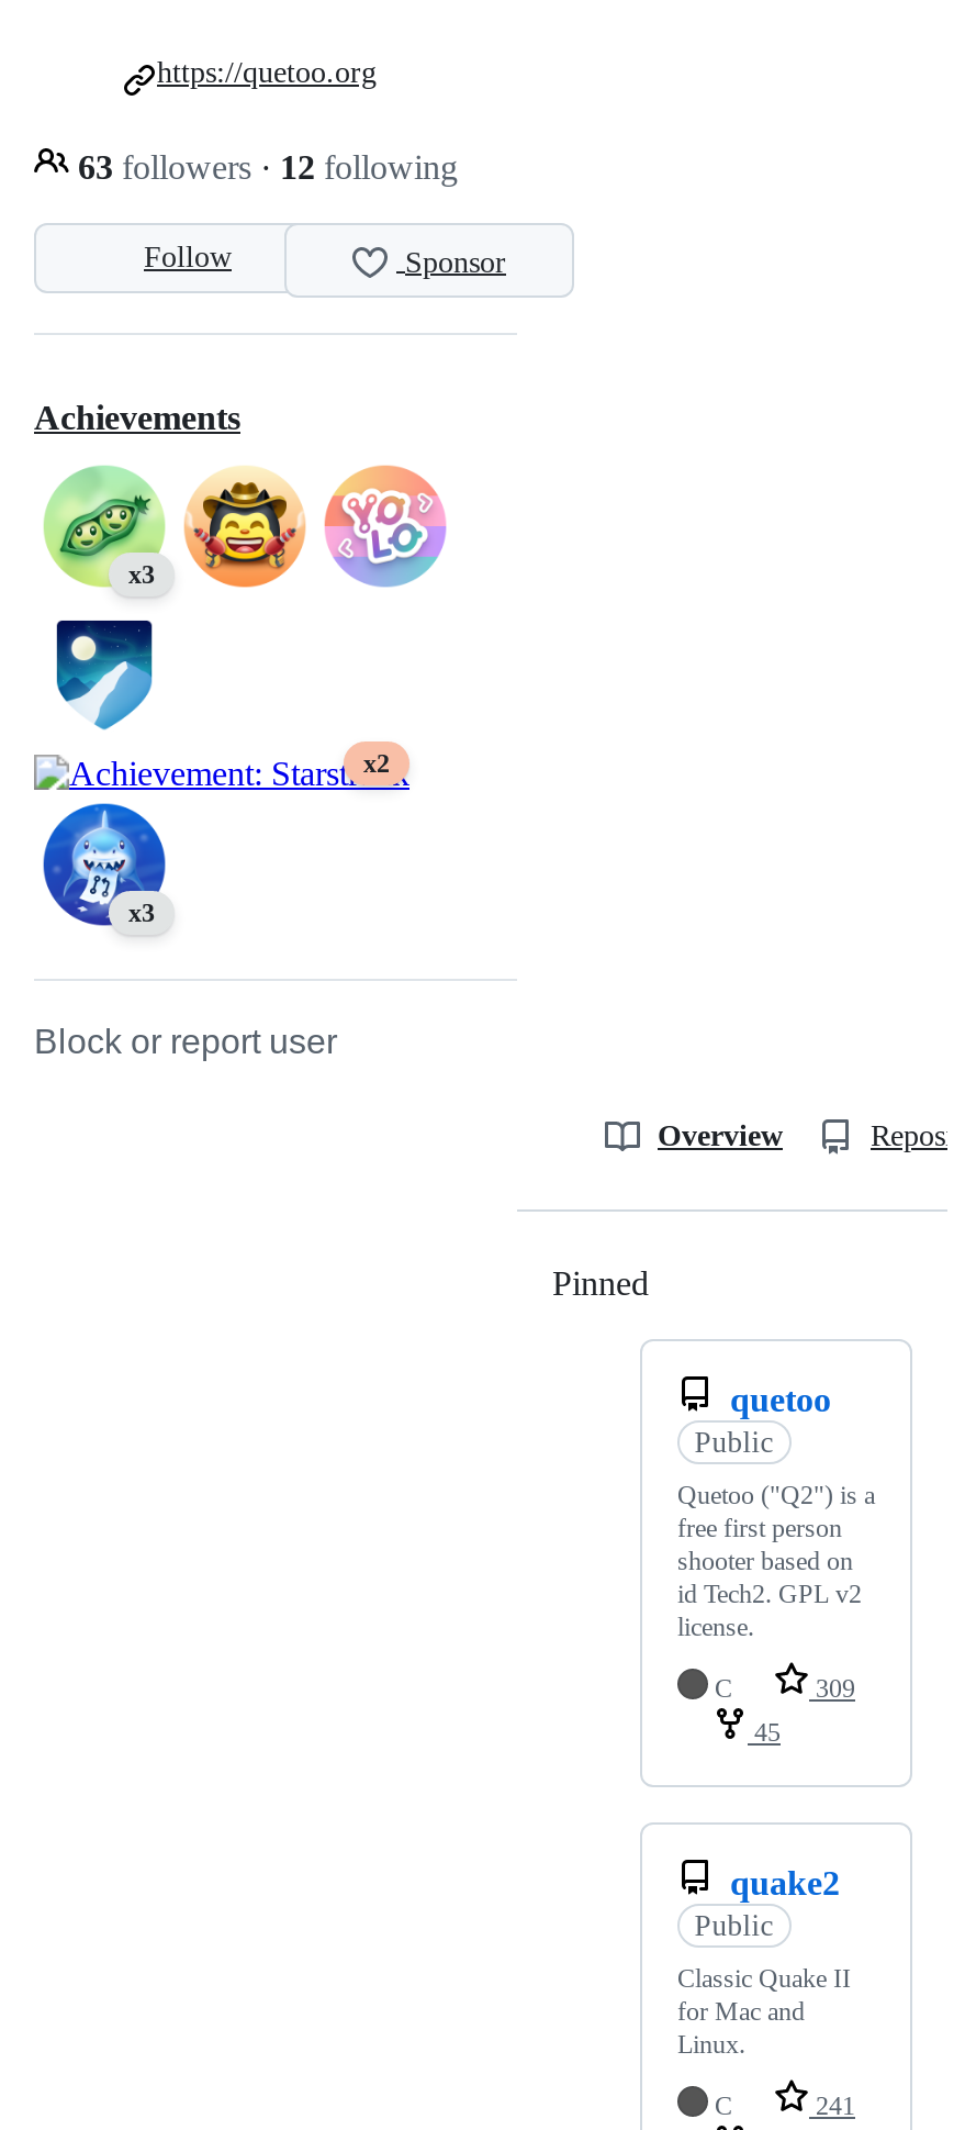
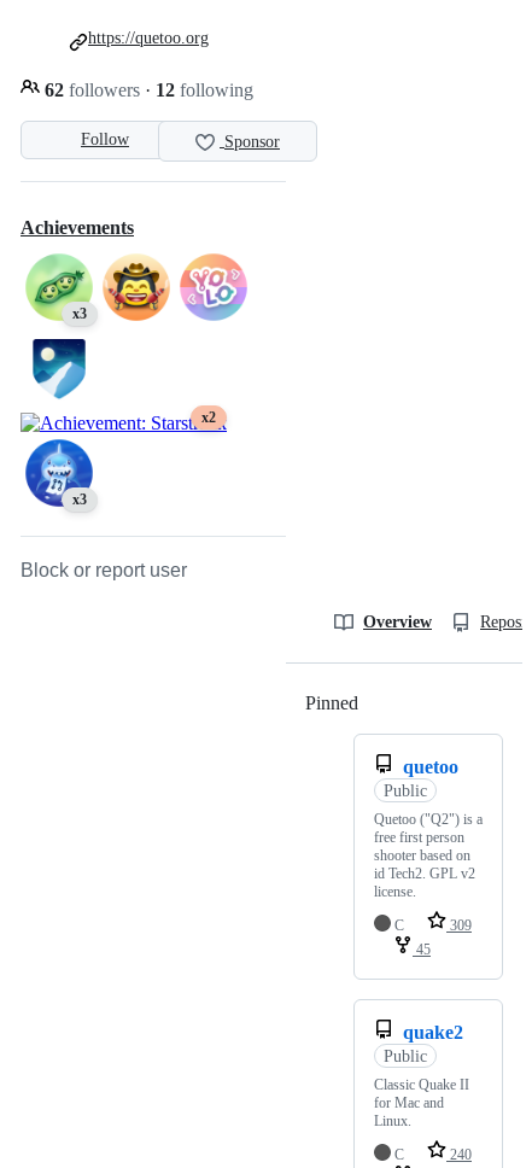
- 63 followers · 12 following
+ 62 followers · 12 following

- 241
+ 240
